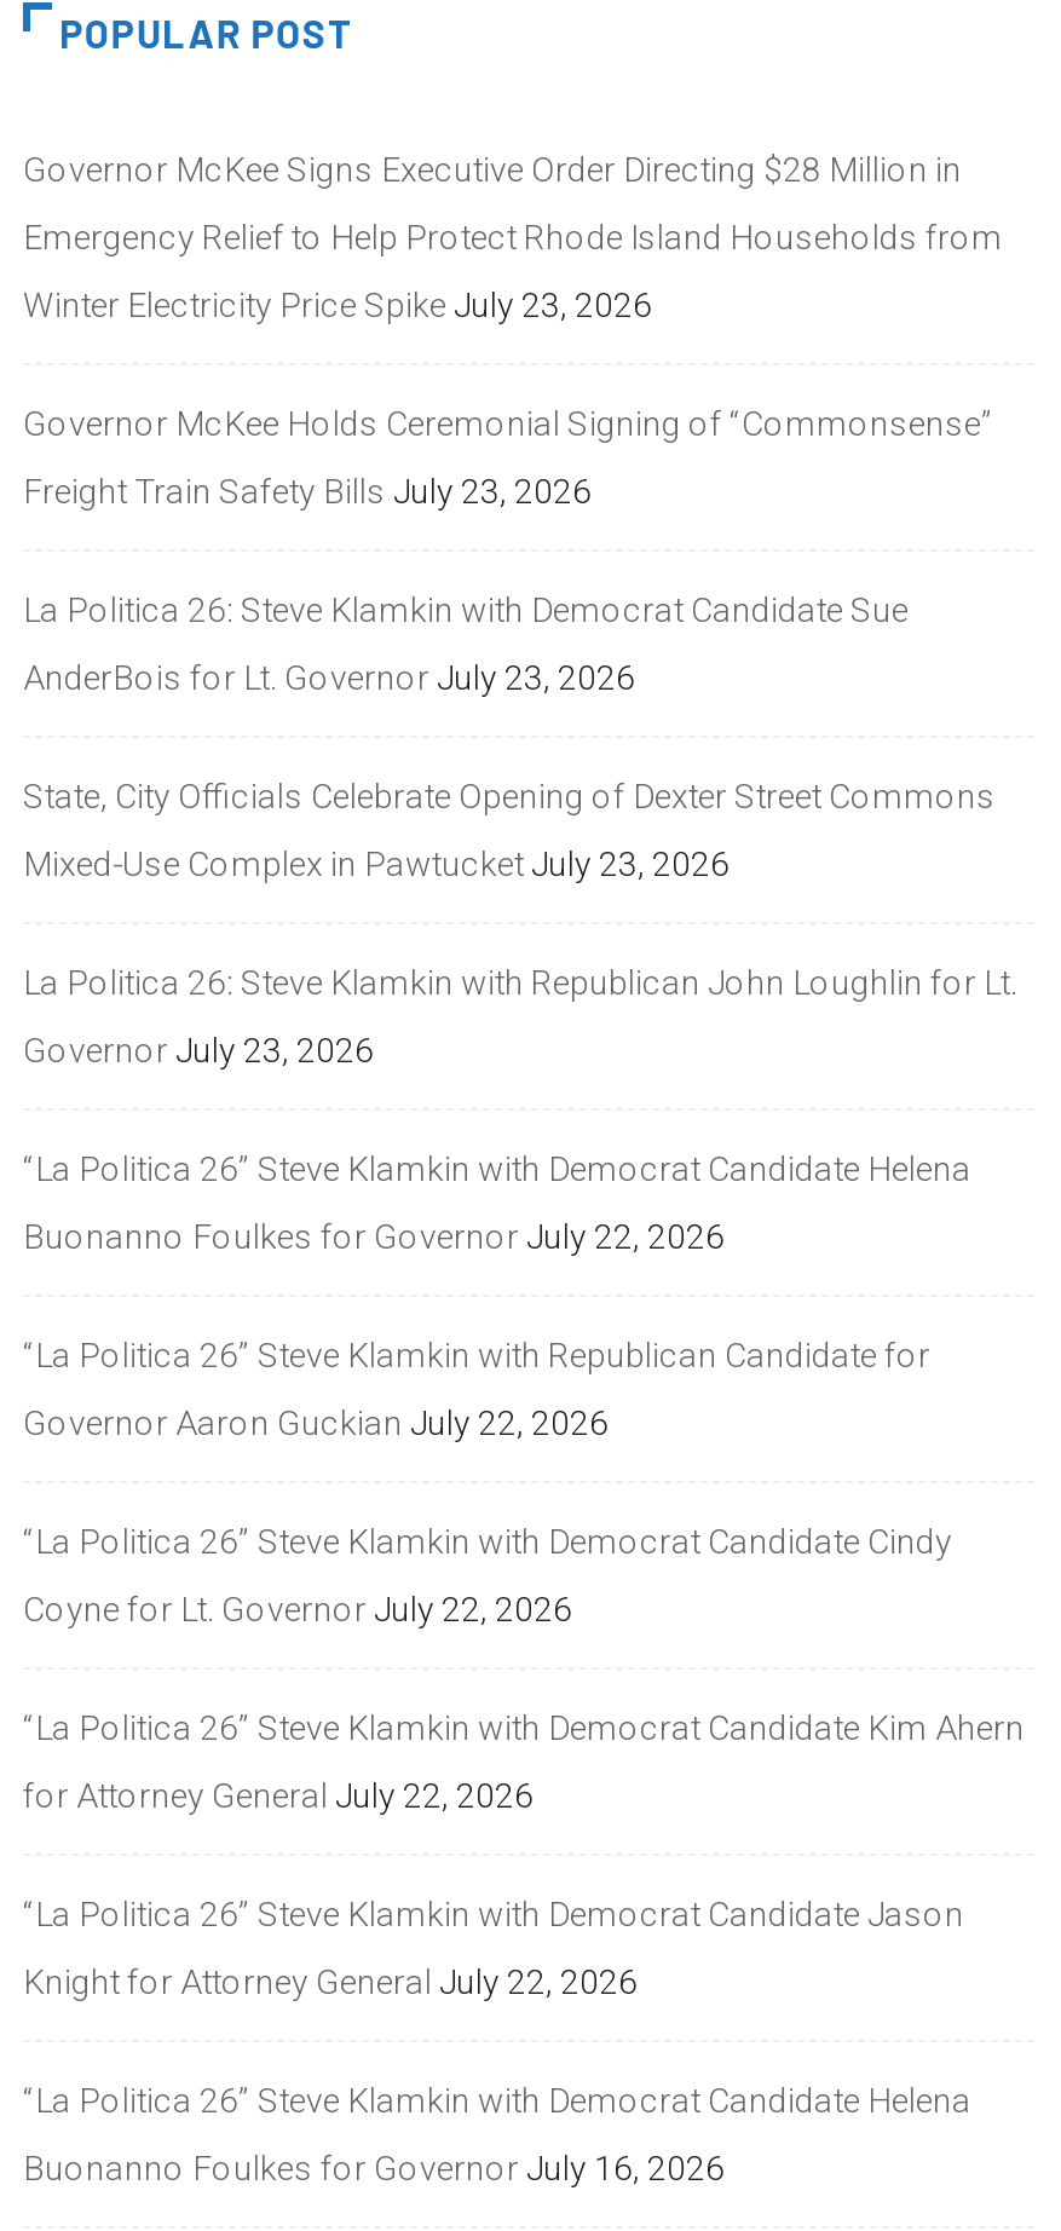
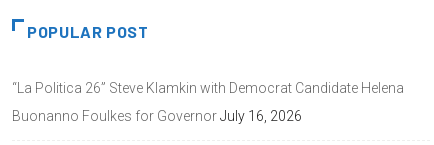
- Governor McKee Signs Executive Order Directing $28 Million in
- Emergency Relief to Help Protect Rhode Island Households from
- Winter Electricity Price Spike July 23, 2026
- Governor McKee Holds Ceremonial Signing of “Commonsense”
- Freight Train Safety Bills July 23, 2026
- La Politica 26: Steve Klamkin with Democrat Candidate Sue
- AnderBois for Lt. Governor July 23, 2026
- State, City Officials Celebrate Opening of Dexter Street Commons
- Mixed-Use Complex in Pawtucket July 23, 2026
- La Politica 26: Steve Klamkin with Republican John Loughlin for Lt.
- Governor July 23, 2026
- “La Politica 26” Steve Klamkin with Democrat Candidate Helena
- Buonanno Foulkes for Governor July 22, 2026
- “La Politica 26” Steve Klamkin with Republican Candidate for
- Governor Aaron Guckian July 22, 2026
- “La Politica 26” Steve Klamkin with Democrat Candidate Cindy
- Coyne for Lt. Governor July 22, 2026
- “La Politica 26” Steve Klamkin with Democrat Candidate Kim Ahern
- for Attorney General July 22, 2026
- “La Politica 26” Steve Klamkin with Democrat Candidate Jason
- Knight for Attorney General July 22, 2026
